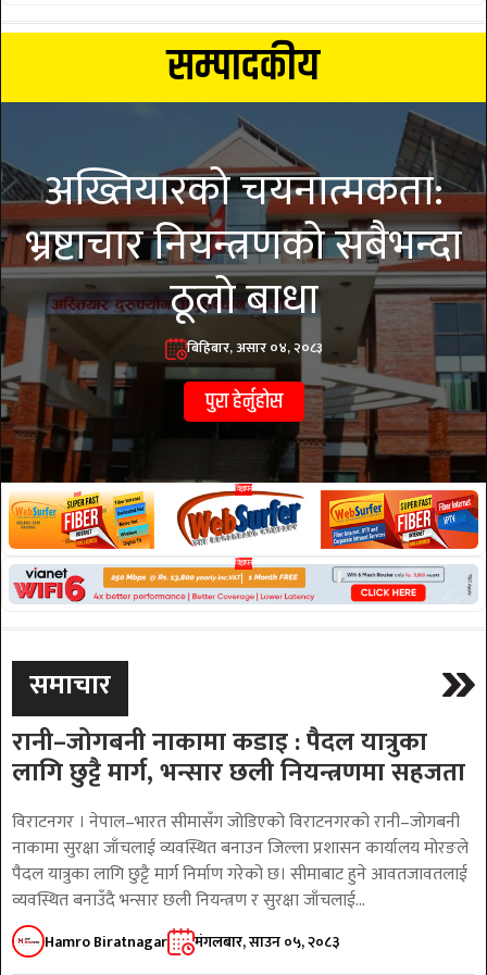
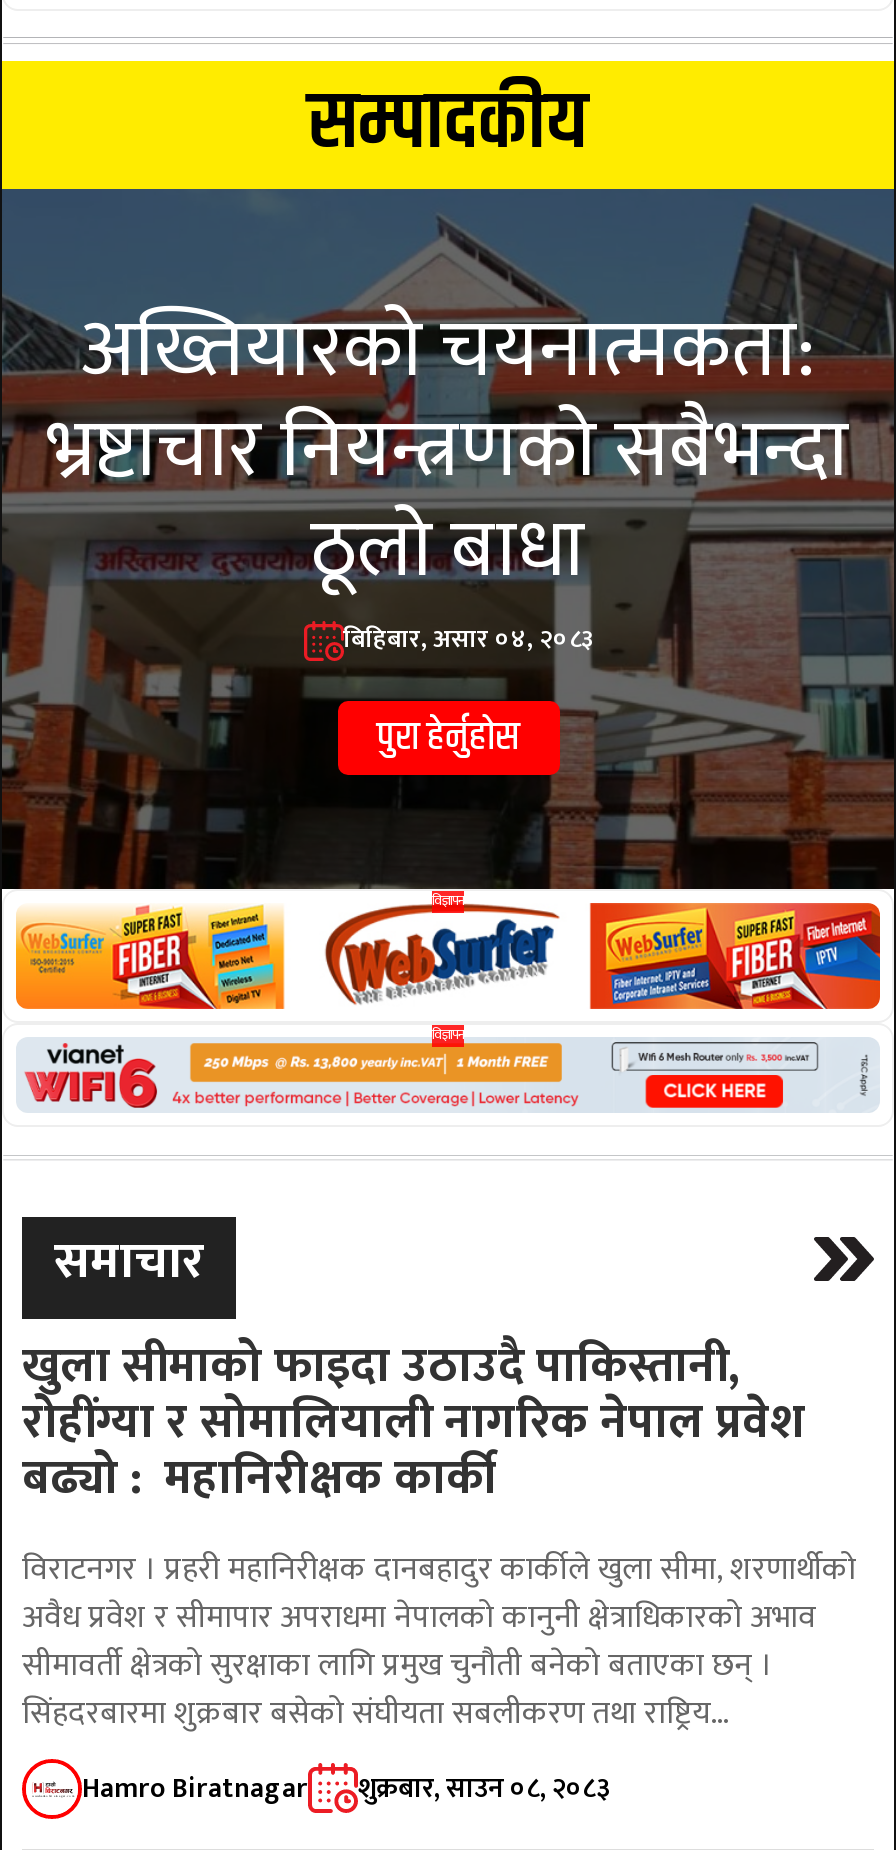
- रानी–जोगबनी नाकामा कडाइ : पैदल यात्रुका
- लागि छुट्टै मार्ग, भन्सार छली नियन्त्रणमा सहजता
- विराटनगर । नेपाल–भारत सीमासँग जोडिएको विराटनगरको रानी–जोगबनी
- नाकामा सुरक्षा जाँचलाई व्यवस्थित बनाउन जिल्ला प्रशासन कार्यालय मोरङले
- पैदल यात्रुका लागि छुट्टै मार्ग निर्माण गरेको छ। सीमाबाट हुने आवतजावतलाई
- व्यवस्थित बनाउँदै भन्सार छली नियन्त्रण र सुरक्षा जाँचलाई…
+ खुला सीमाको फाइदा उठाउदै पाकिस्तानी,
+ रोहींग्या र सोमालियाली नागरिक नेपाल प्रवेश
+ बढ्यो : महानिरीक्षक कार्की
+ विराटनगर । प्रहरी महानिरीक्षक दानबहादुर कार्कीले खुला सीमा, शरणार्थीको
+ अवैध प्रवेश र सीमापार अपराधमा नेपालको कानुनी क्षेत्राधिकारको अभाव
+ सीमावर्ती क्षेत्रको सुरक्षाका लागि प्रमुख चुनौती बनेको बताएका छन् ।
+ सिंहदरबारमा शुक्रबार बसेको संघीयता सबलीकरण तथा राष्ट्रिय…

- Hamro Biratnagar मंगलबार, साउन ०५, २०८३
+ Hamro Biratnagar शुक्रबार, साउन ०८, २०८३
